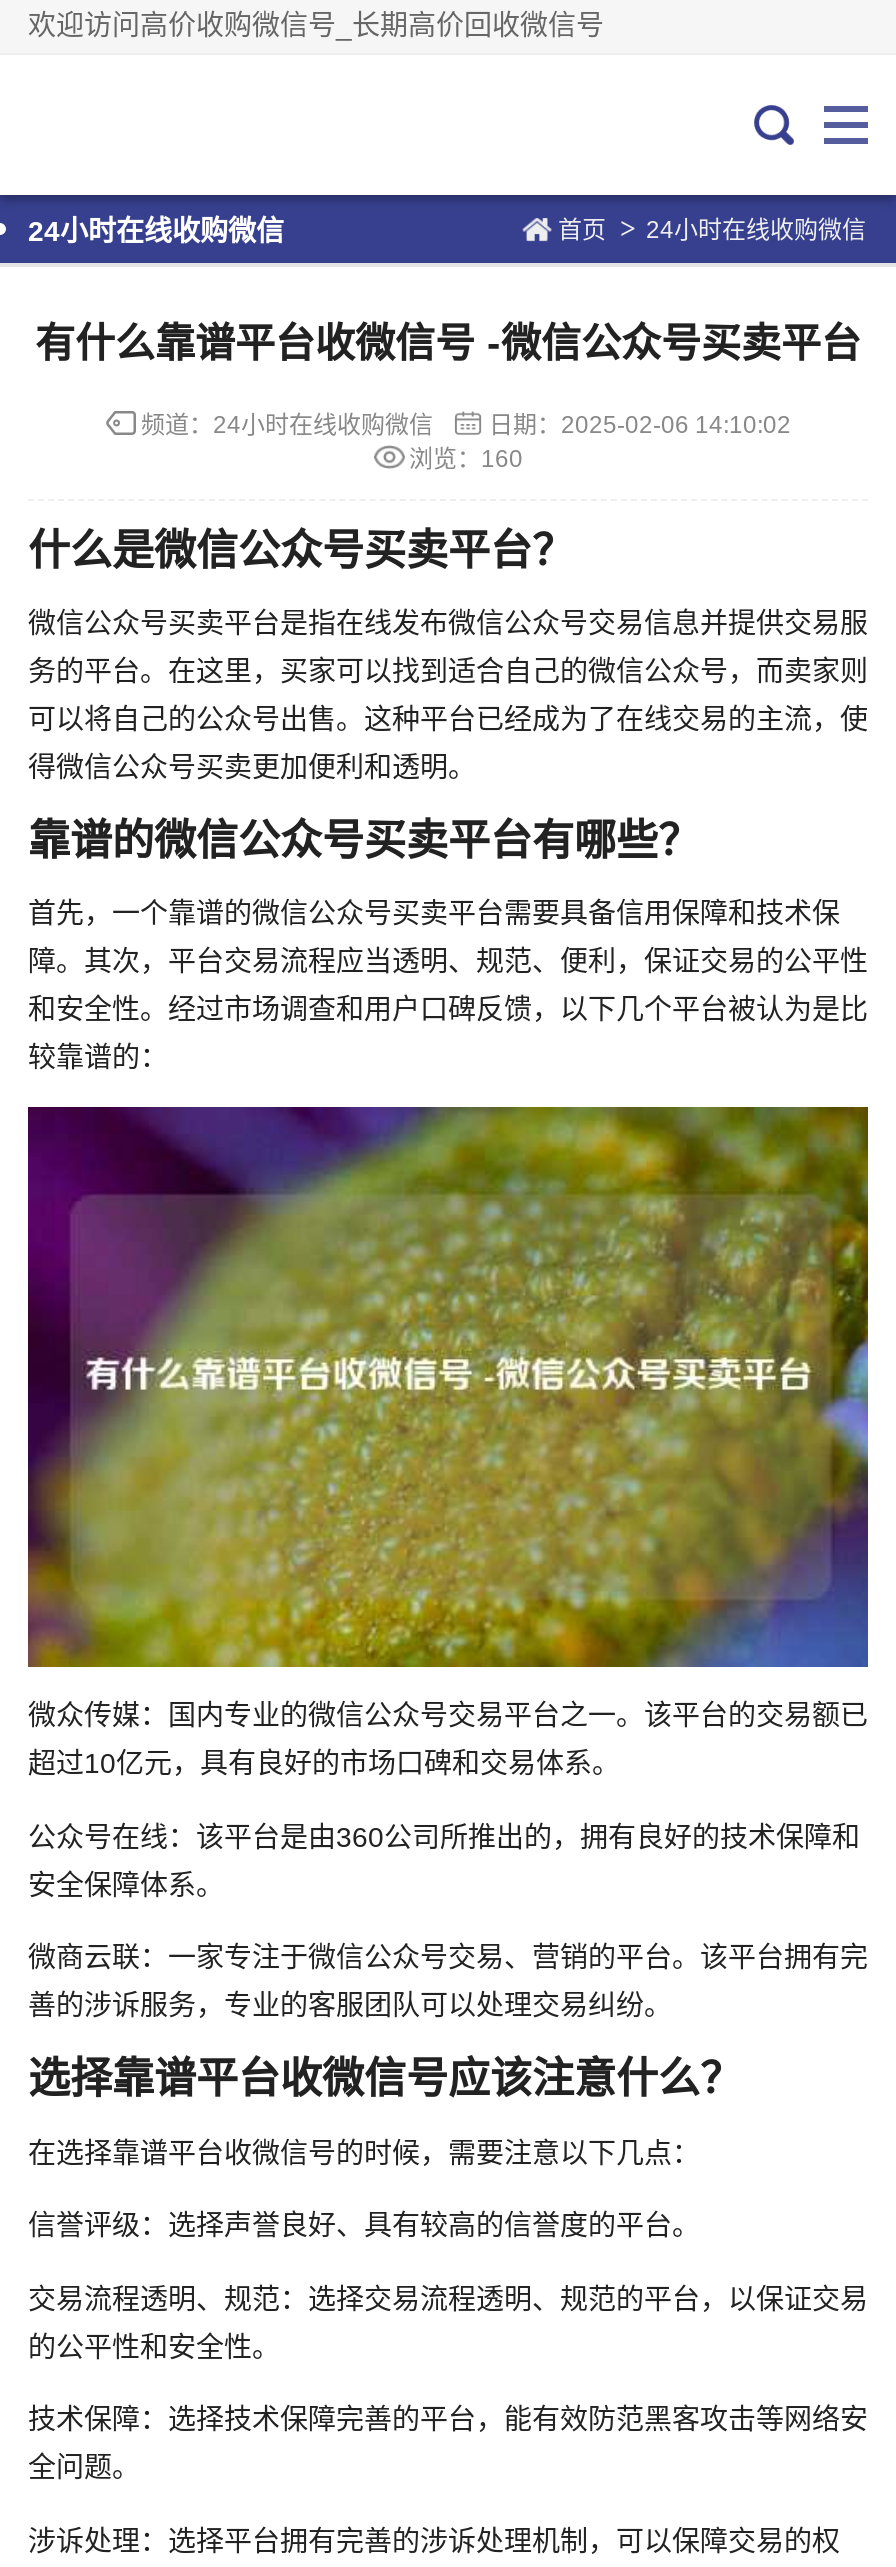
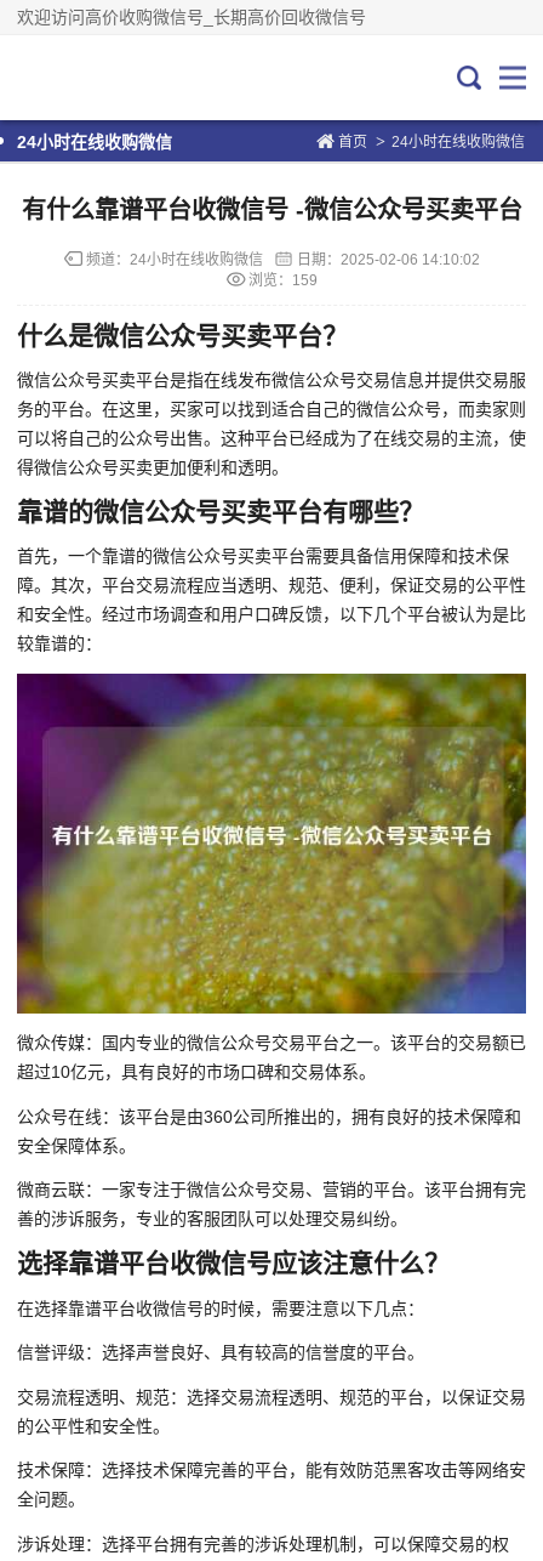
- 浏览：160
+ 浏览：159
